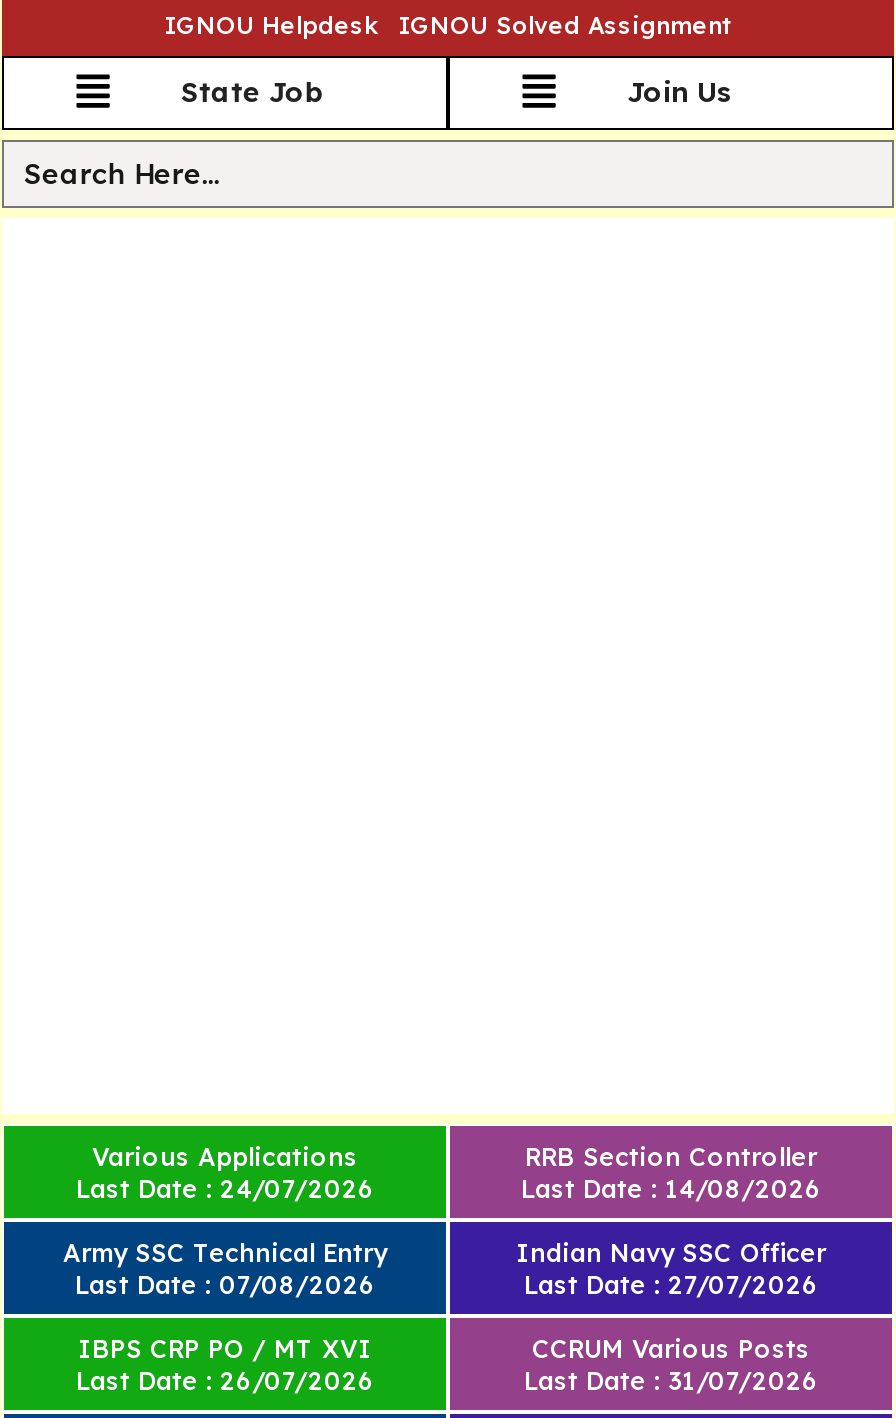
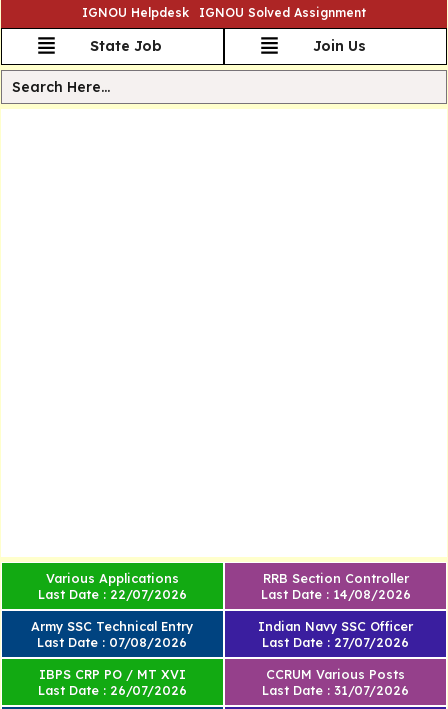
- Last Date : 24/07/2026
+ Last Date : 22/07/2026
